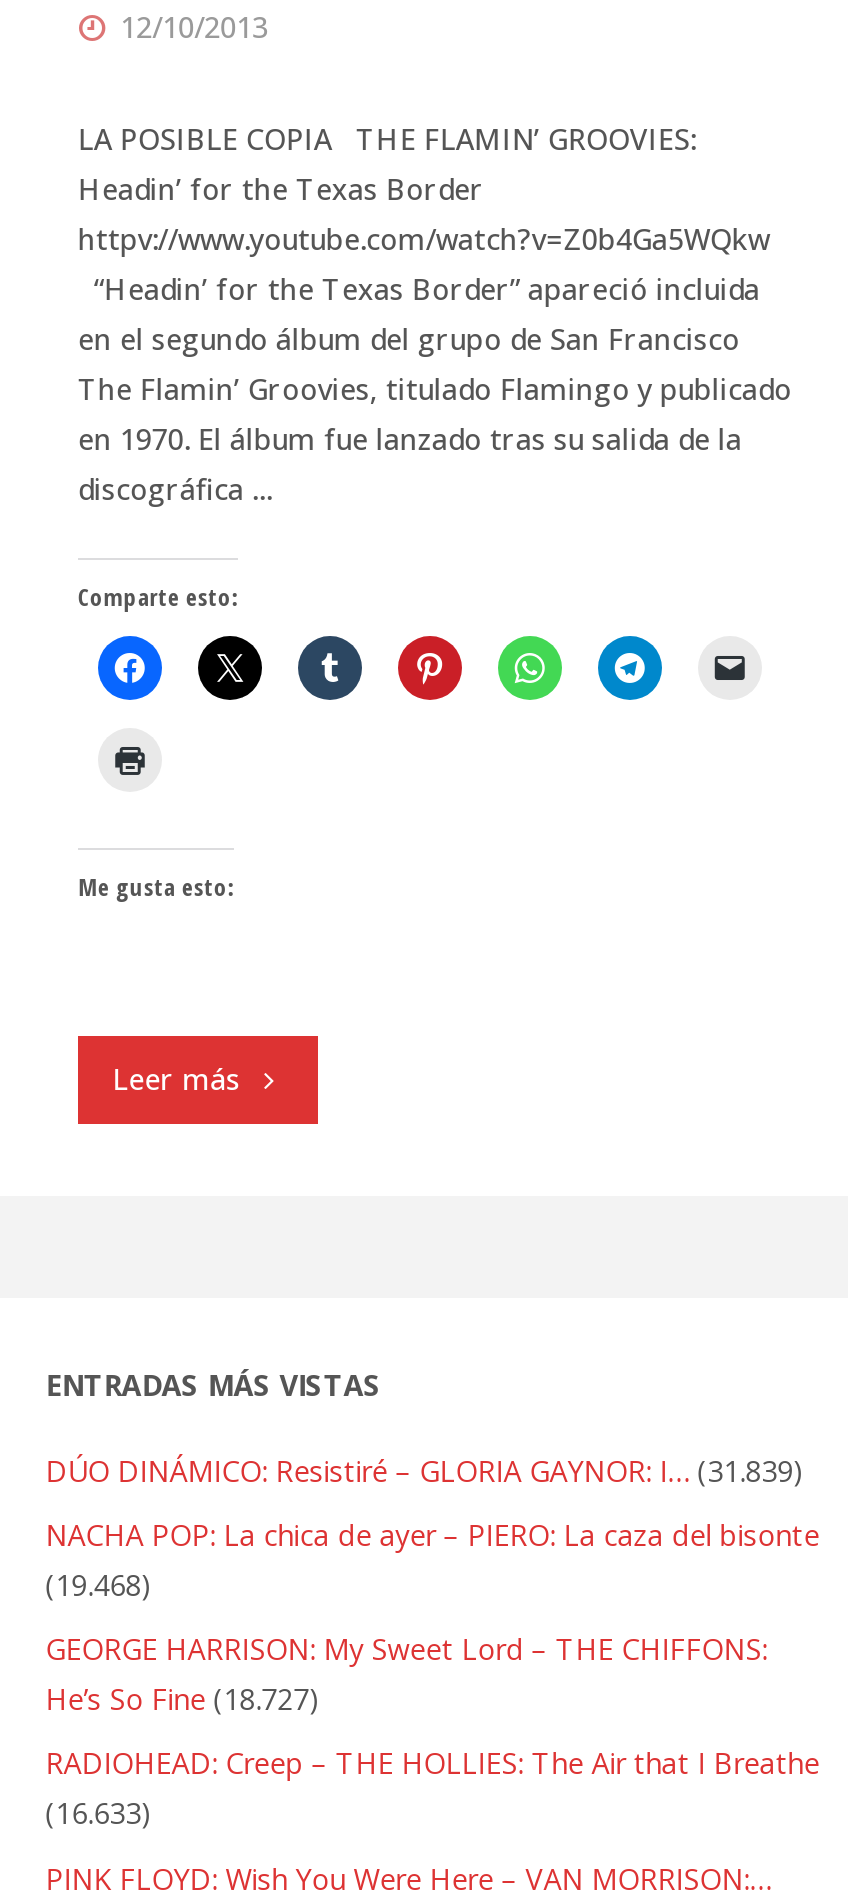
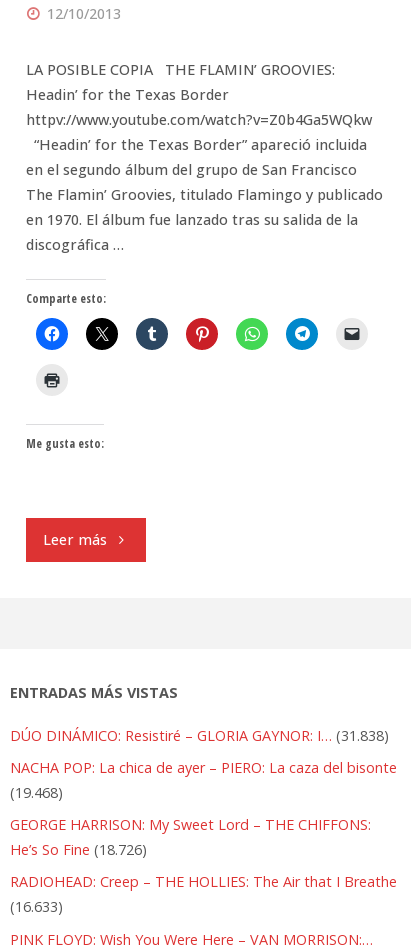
- DÚO DINÁMICO: Resistiré – GLORIA GAYNOR: I… (31.839)
+ DÚO DINÁMICO: Resistiré – GLORIA GAYNOR: I… (31.838)

- He’s So Fine (18.727)
+ He’s So Fine (18.726)
